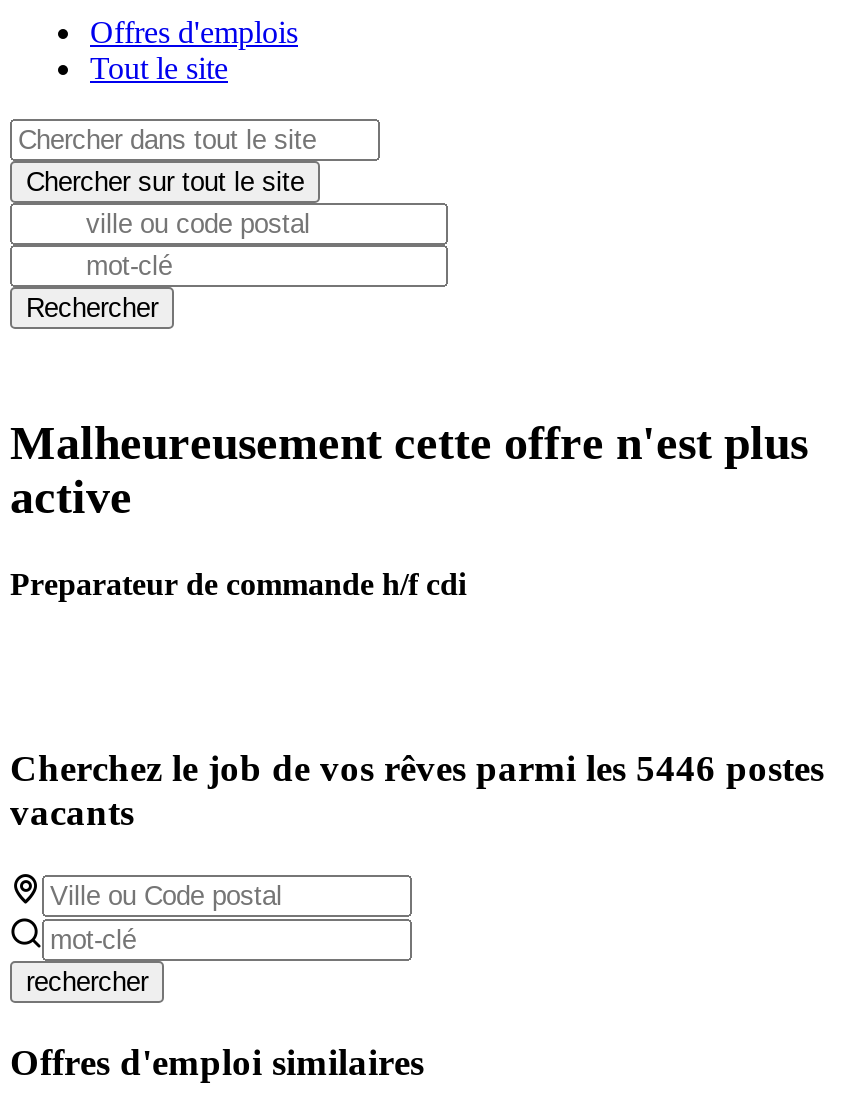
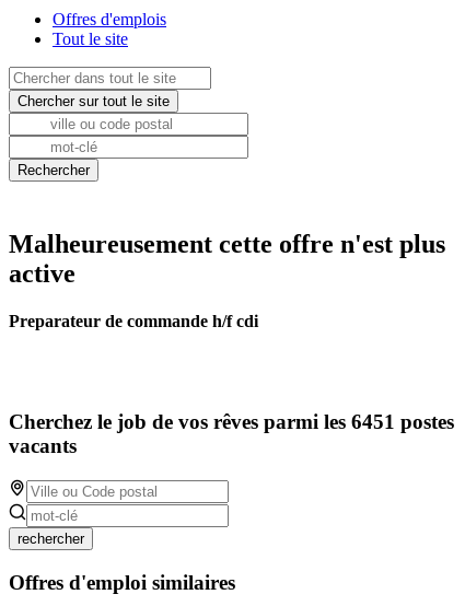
- Cherchez le job de vos rêves parmi les 5446 postes
+ Cherchez le job de vos rêves parmi les 6451 postes
